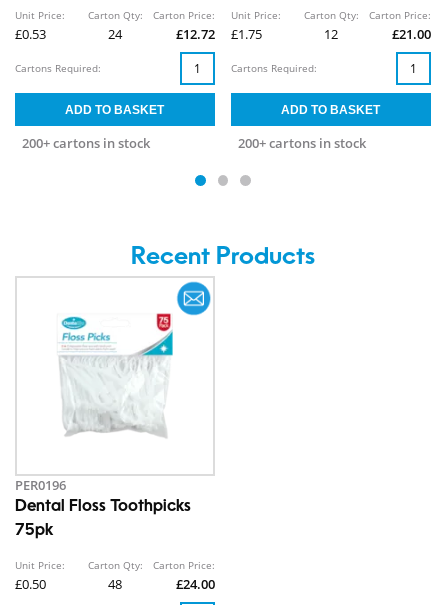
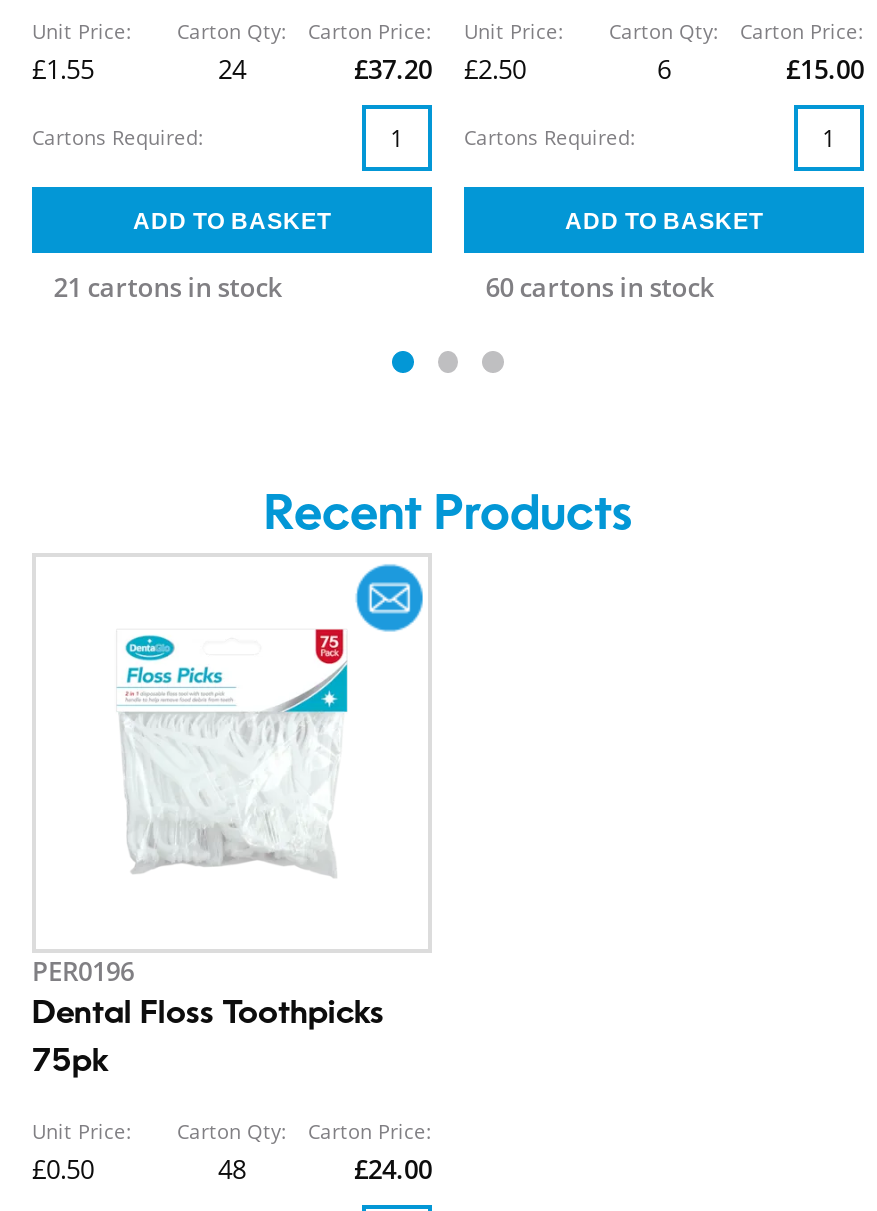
- £0.53
+ £1.55

- £12.72
+ £37.20

- £1.75
+ £2.50

- 12
+ 6

- £21.00
+ £15.00

- 200+ cartons in stock
+ 21 cartons in stock

- 200+ cartons in stock
+ 60 cartons in stock
